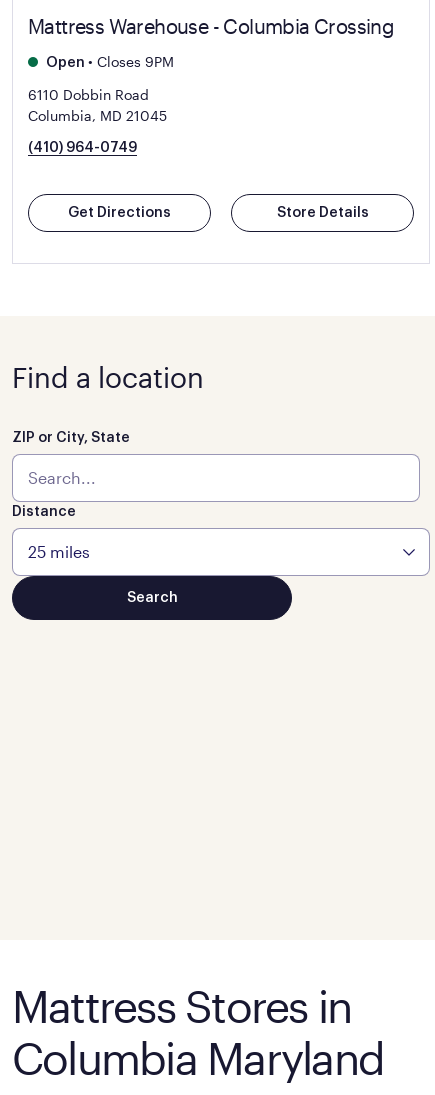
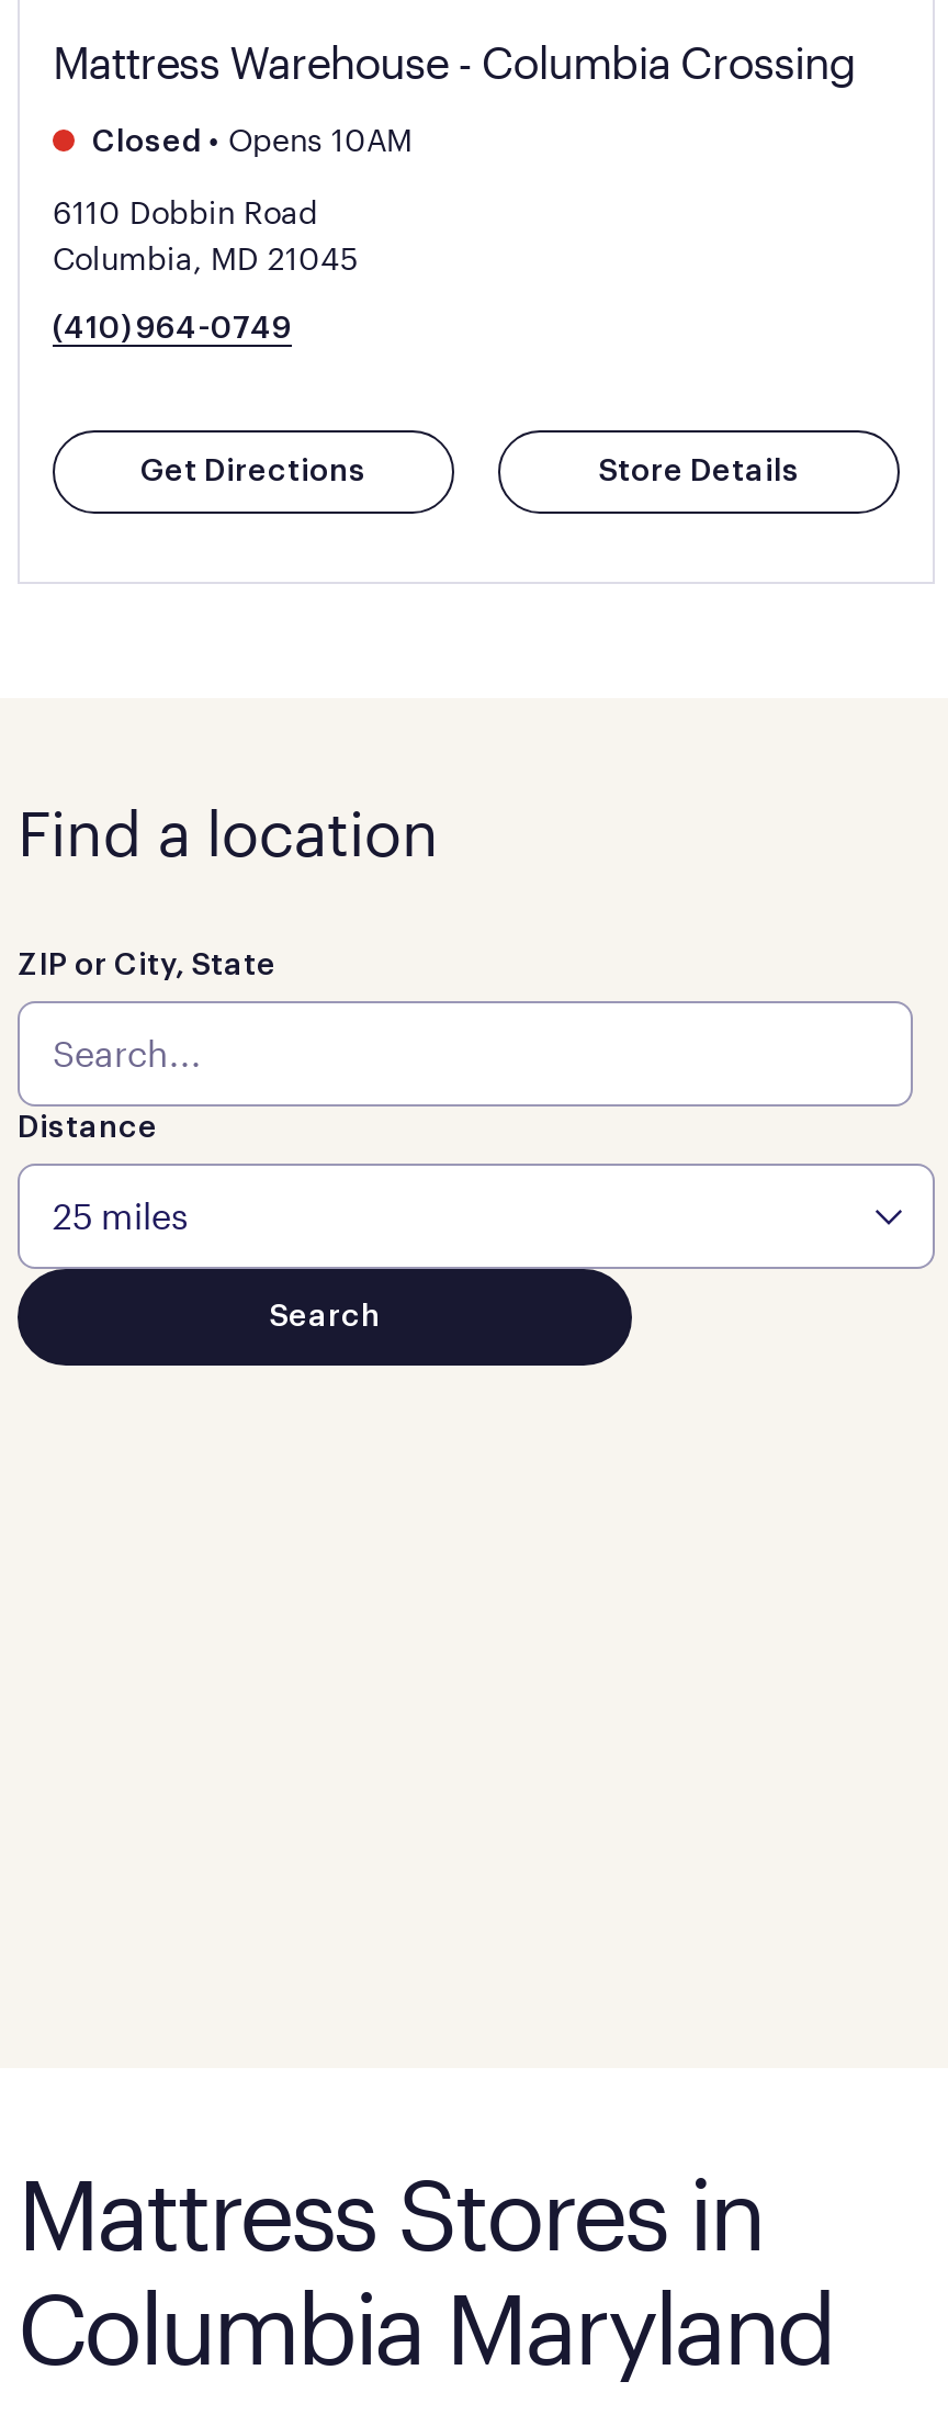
- Open • Closes 9PM
+ Closed • Opens 10AM
